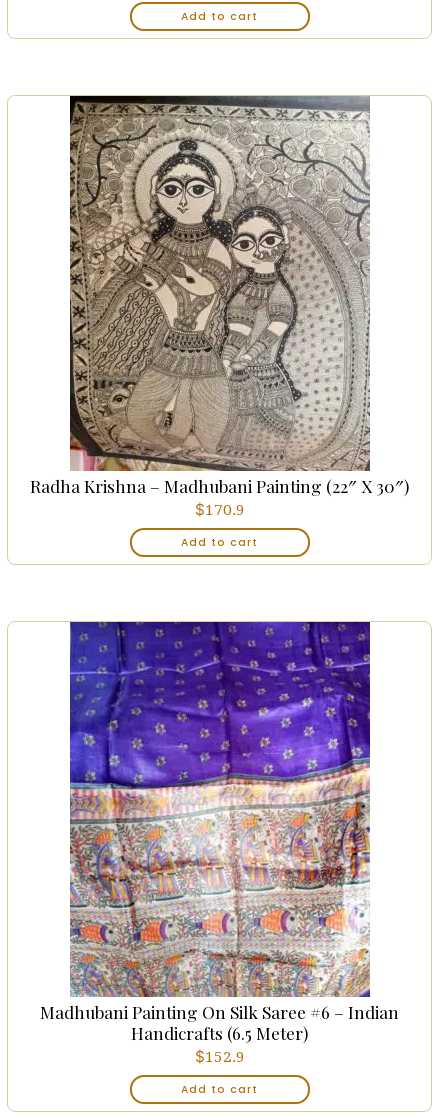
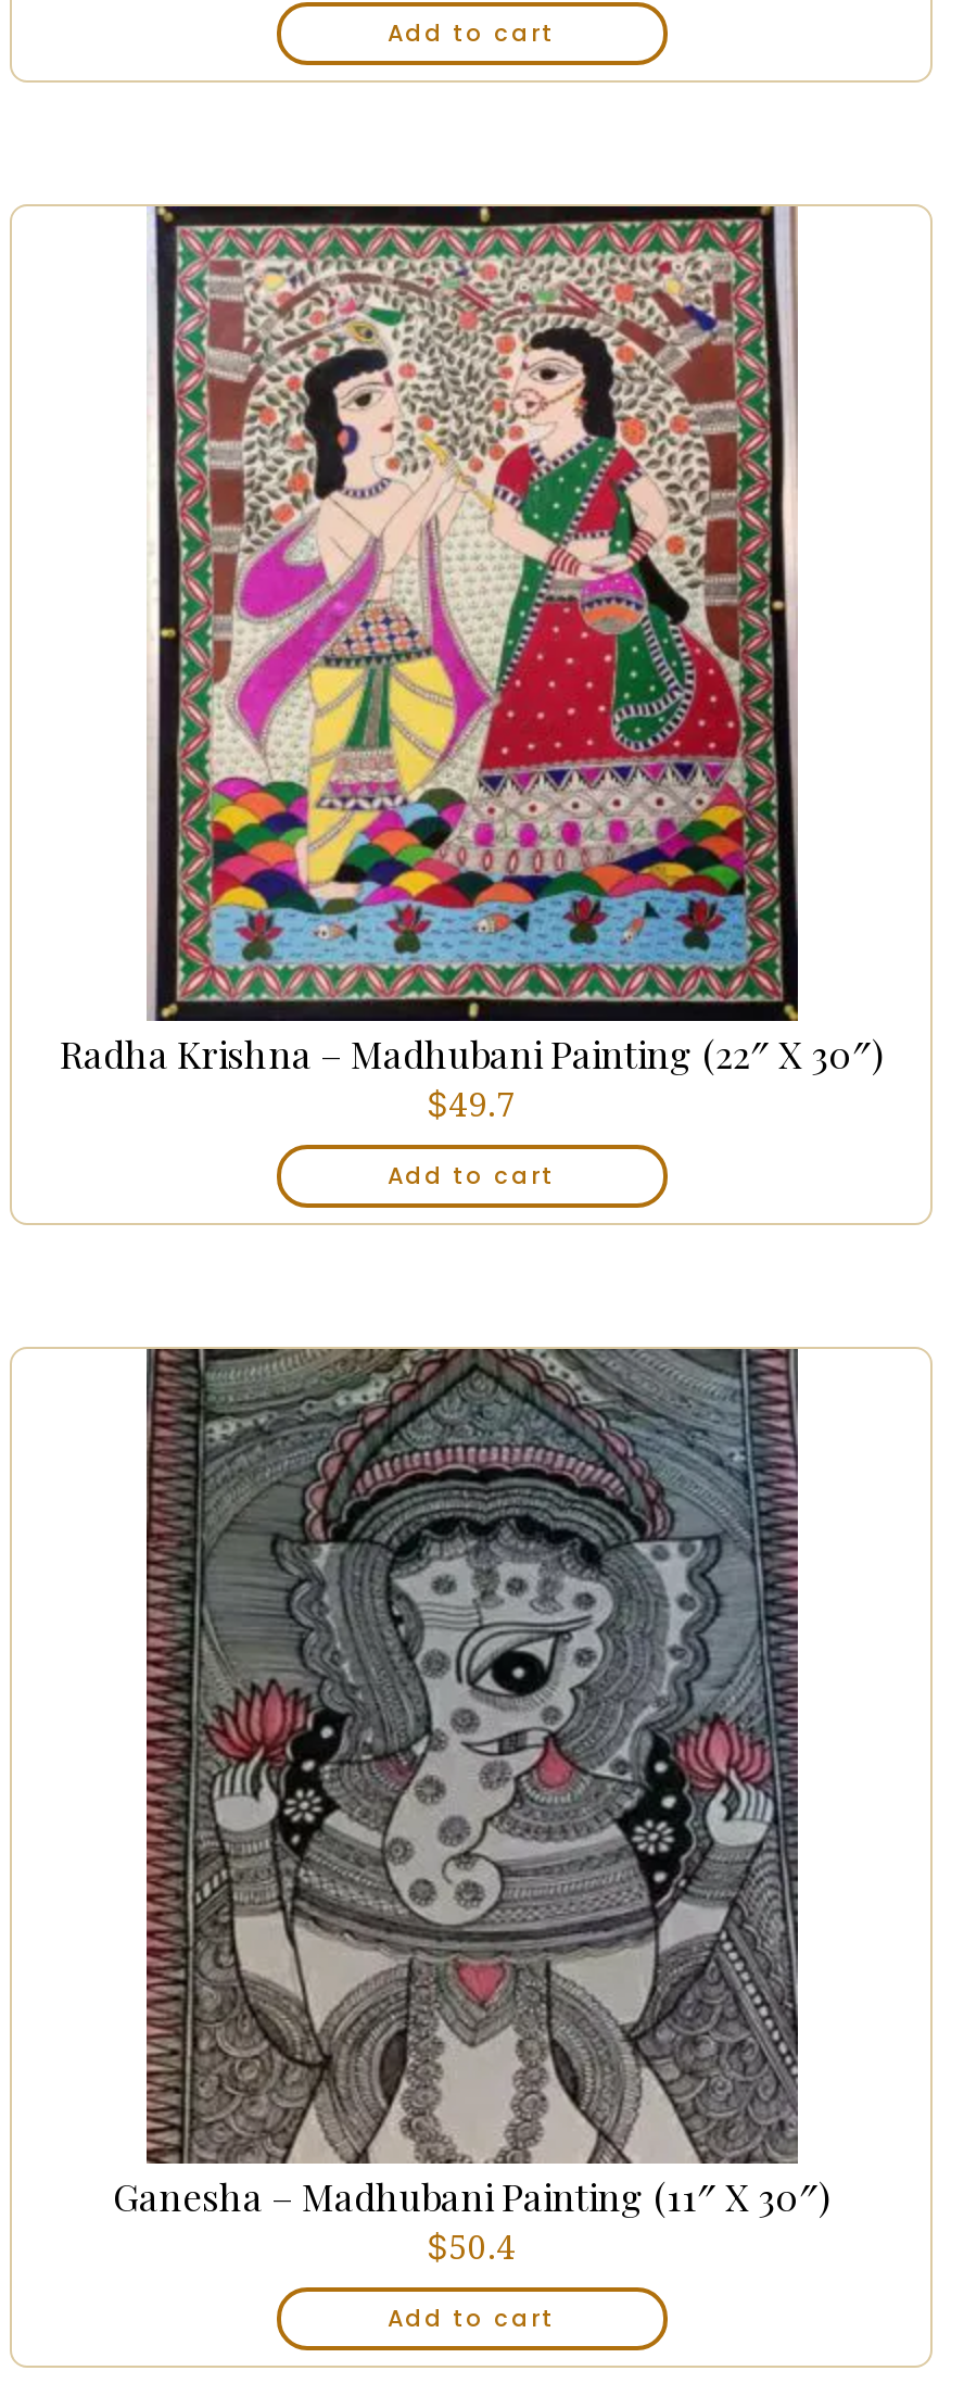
- [image]
- $170.9
+ [image]
+ $49.7

- [image]
- Madhubani Painting On Silk Saree #6 – Indian
- Handicrafts (6.5 Meter)
- $152.9
+ [image]
+ Ganesha – Madhubani Painting (11″ X 30″)
+ $50.4
